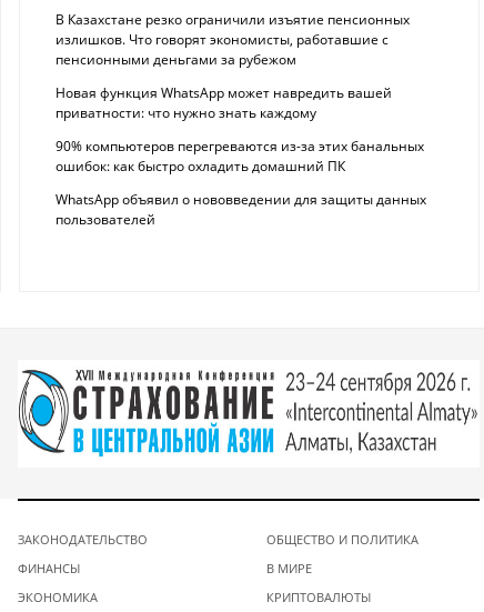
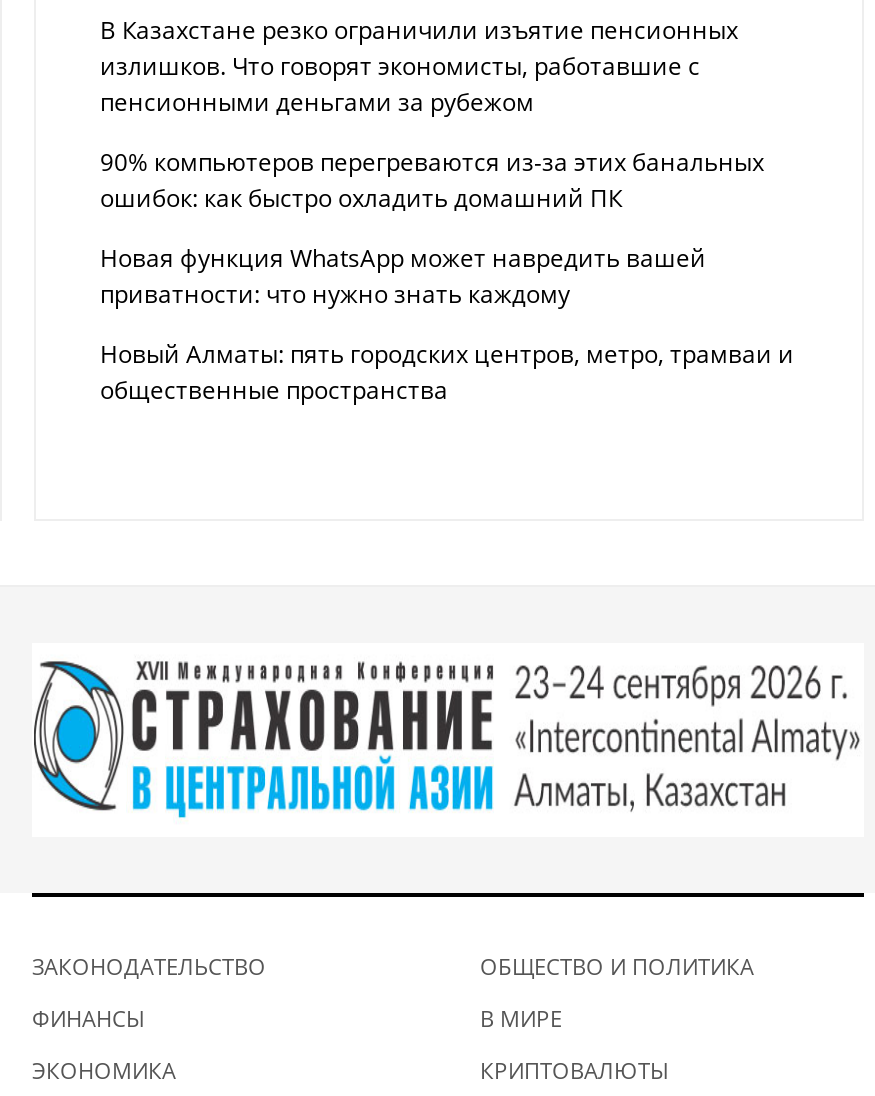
moved down: Новая функция WhatsApp может навредить вашей | приватности: что нужно знать каждому

moved up: 90% компьютеров перегреваются из-за этих банальных | ошибок: как быстро охладить домашний ПК

- WhatsApp объявил о нововведении для защиты данных
- пользователей
+ Новый Алматы: пять городских центров, метро, трамваи и
+ общественные пространства
